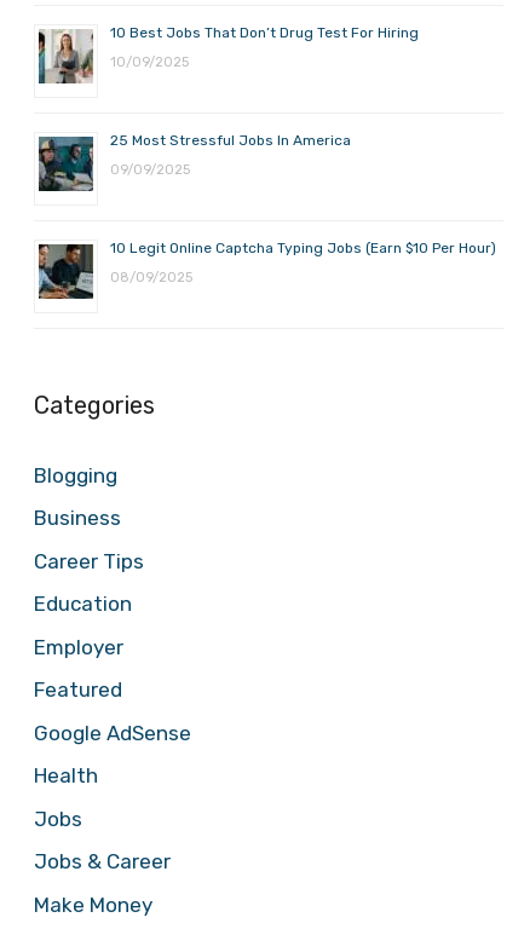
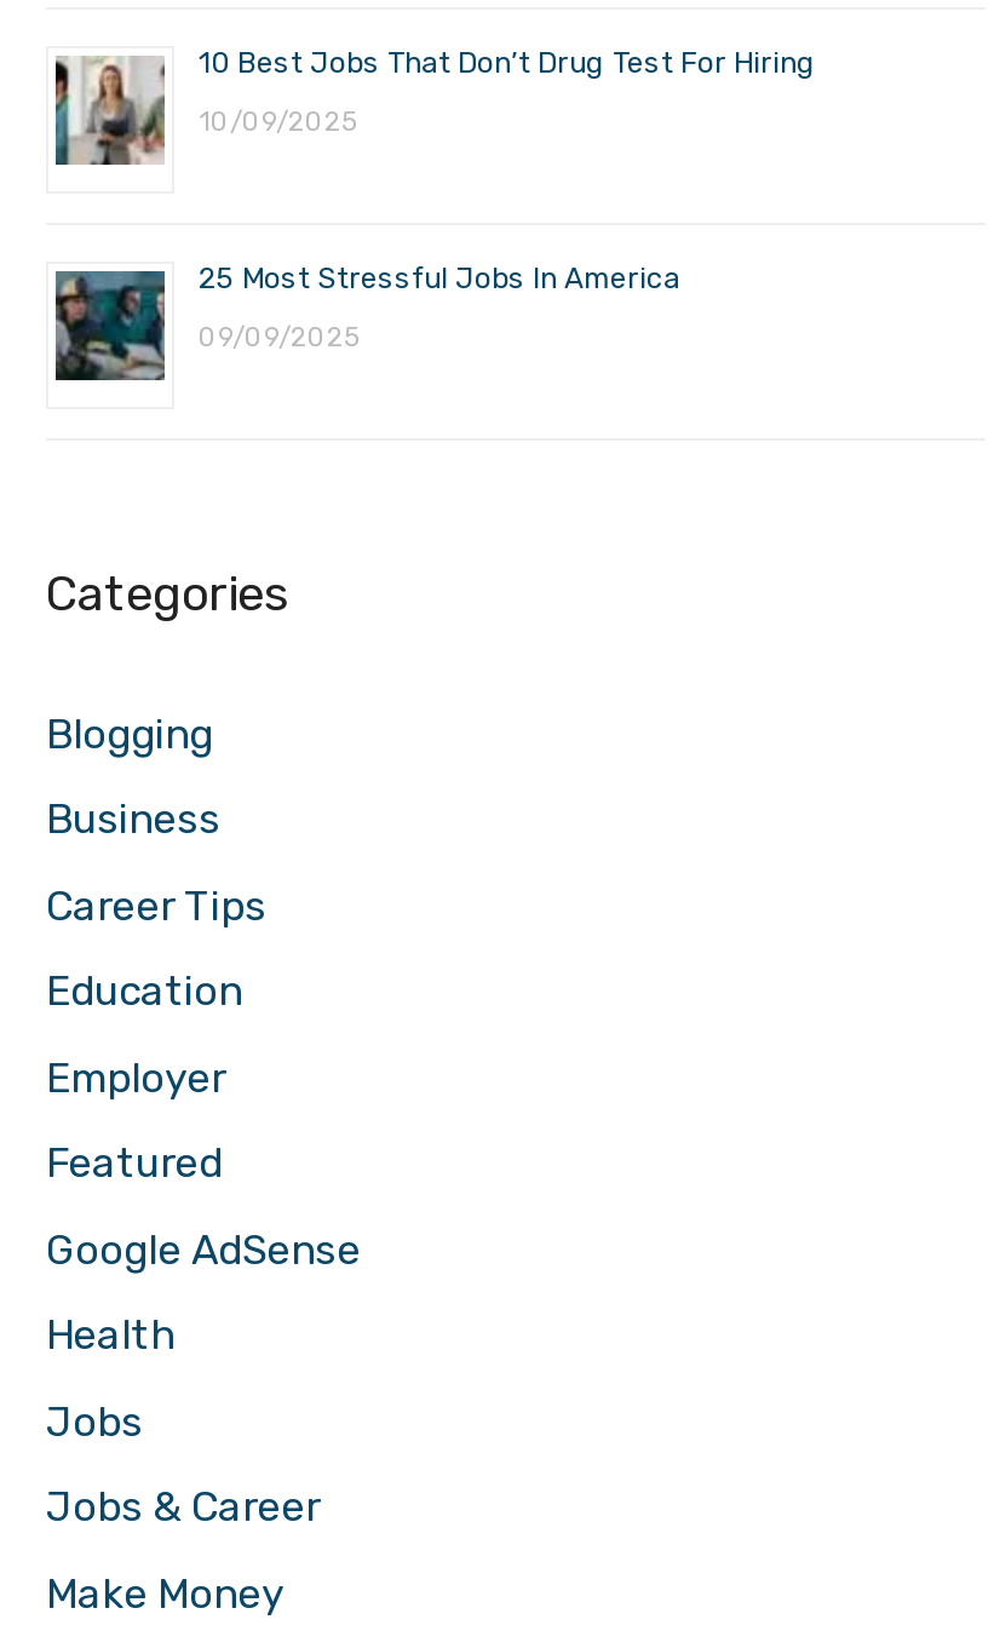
- [image]
- 10 Legit Online Captcha Typing Jobs (Earn $10 Per Hour)
- 08/09/2025
